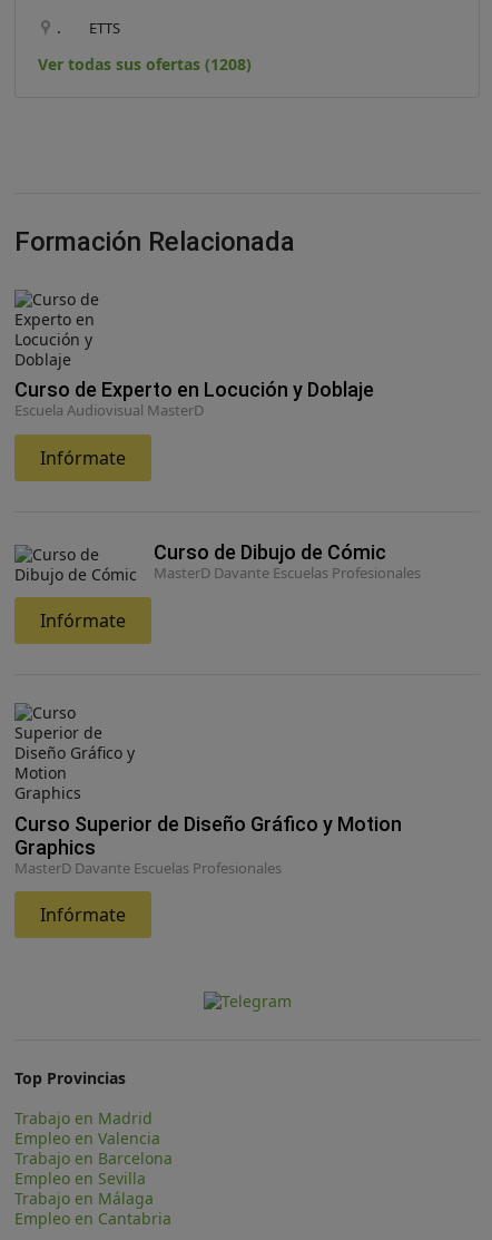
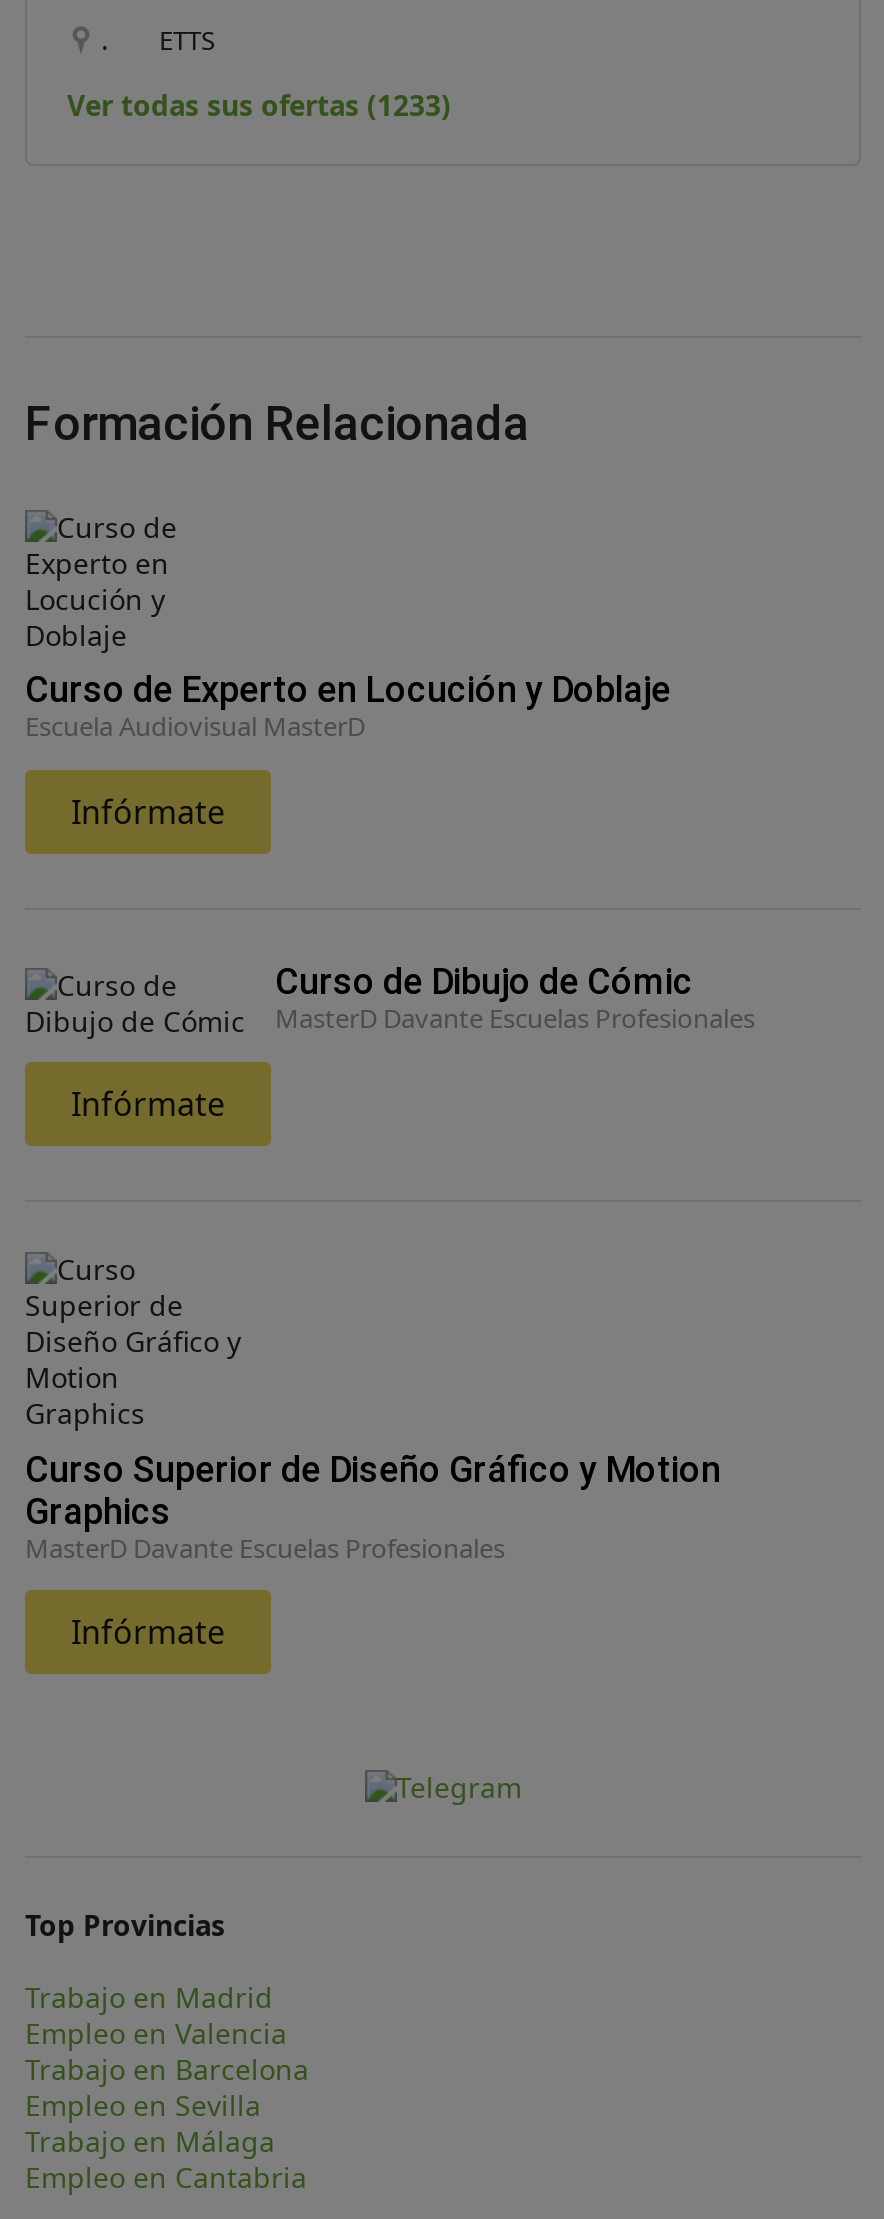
- Ver todas sus ofertas (1208)
+ Ver todas sus ofertas (1233)
